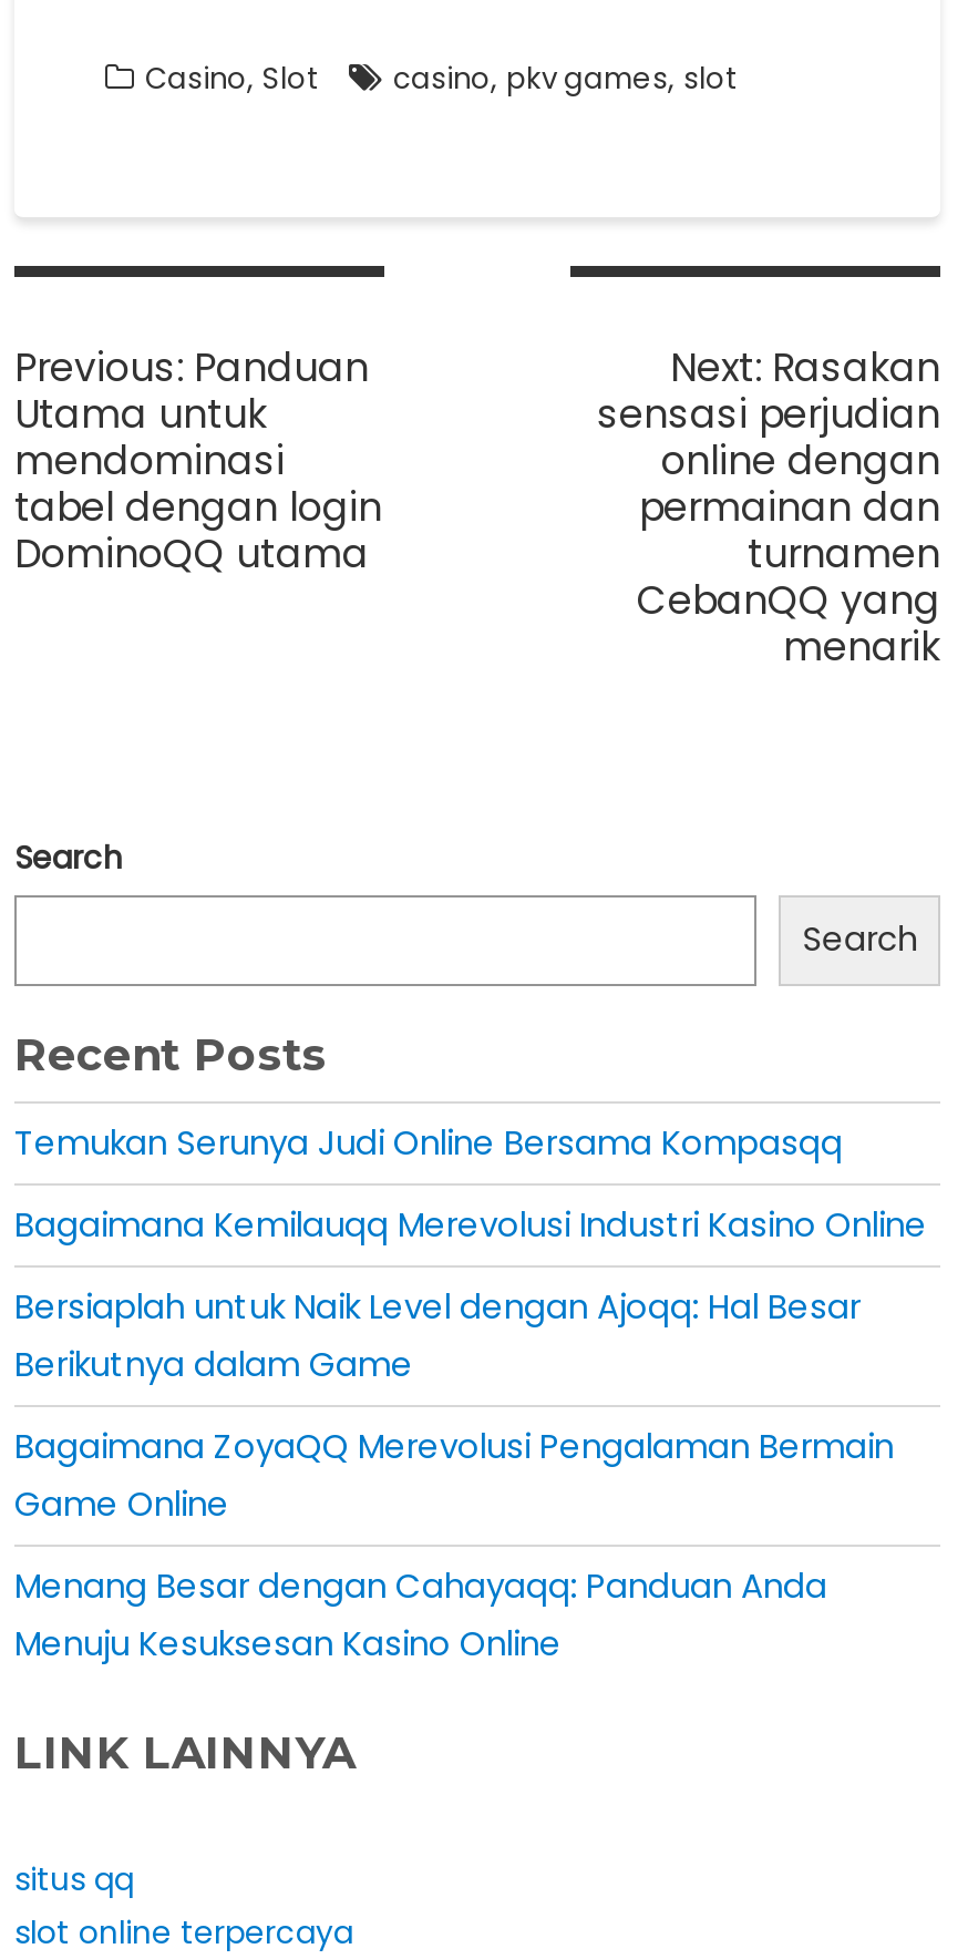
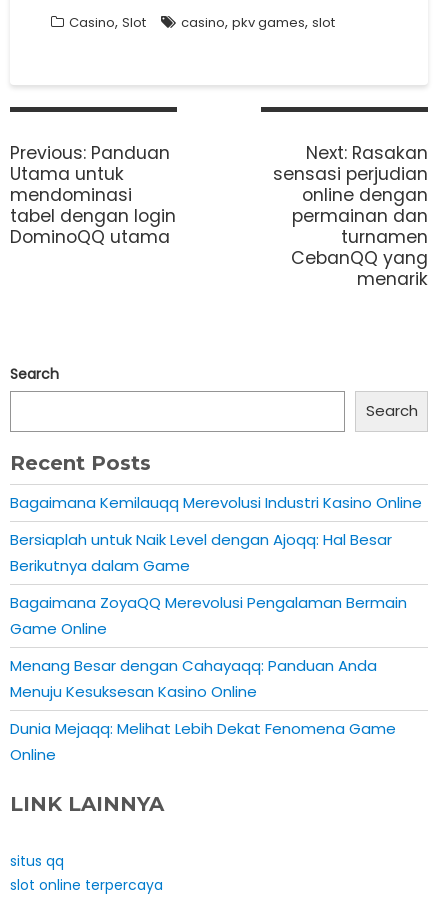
- Temukan Serunya Judi Online Bersama Kompasqq

moved up: Bagaimana Kemilauqq Merevolusi Industri Kasino Online | Bersiaplah untuk Naik Level dengan Ajoqq: Hal Besar | Berikutnya dalam Game | Bagaimana ZoyaQQ Merevolusi Pengalaman Bermain | Game Online | Menang Besar dengan Cahayaqq: Panduan Anda | Menuju Kesuksesan Kasino Online

+ Dunia Mejaqq: Melihat Lebih Dekat Fenomena Game
+ Online
